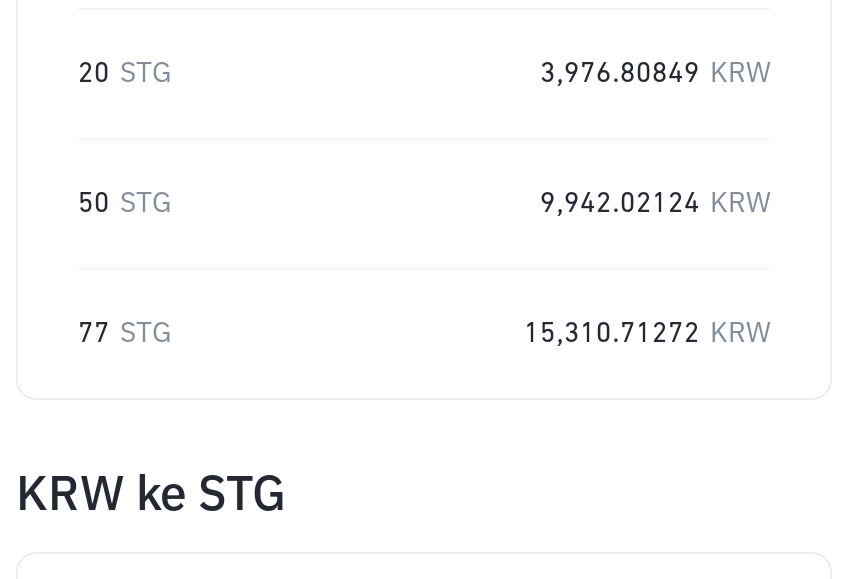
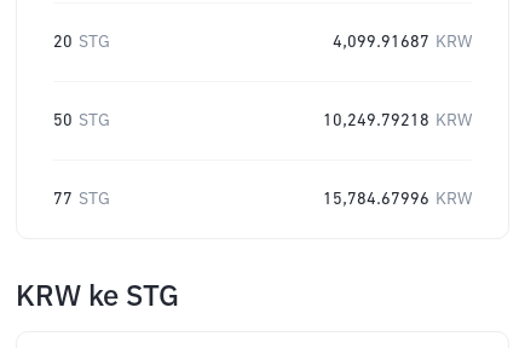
- 3,976.80849 KRW
+ 4,099.91687 KRW

- 9,942.02124 KRW
+ 10,249.79218 KRW

- 15,310.71272 KRW
+ 15,784.67996 KRW
